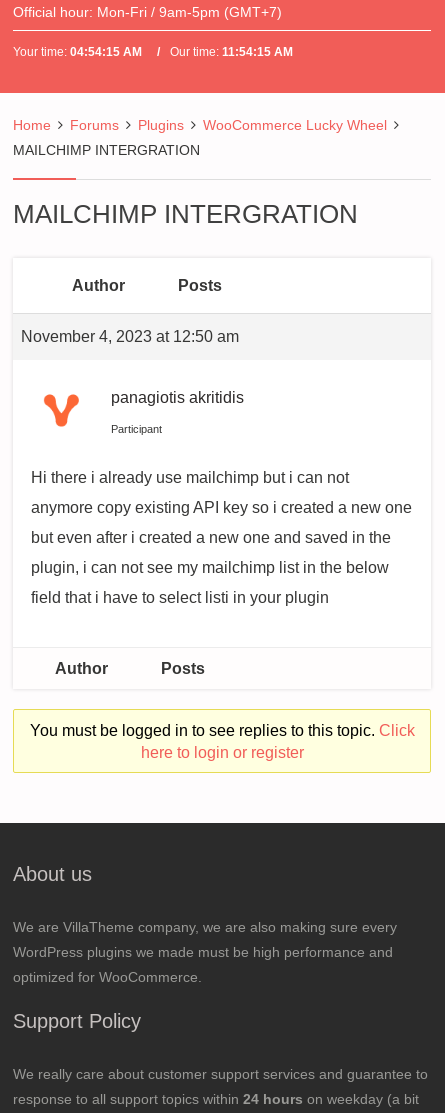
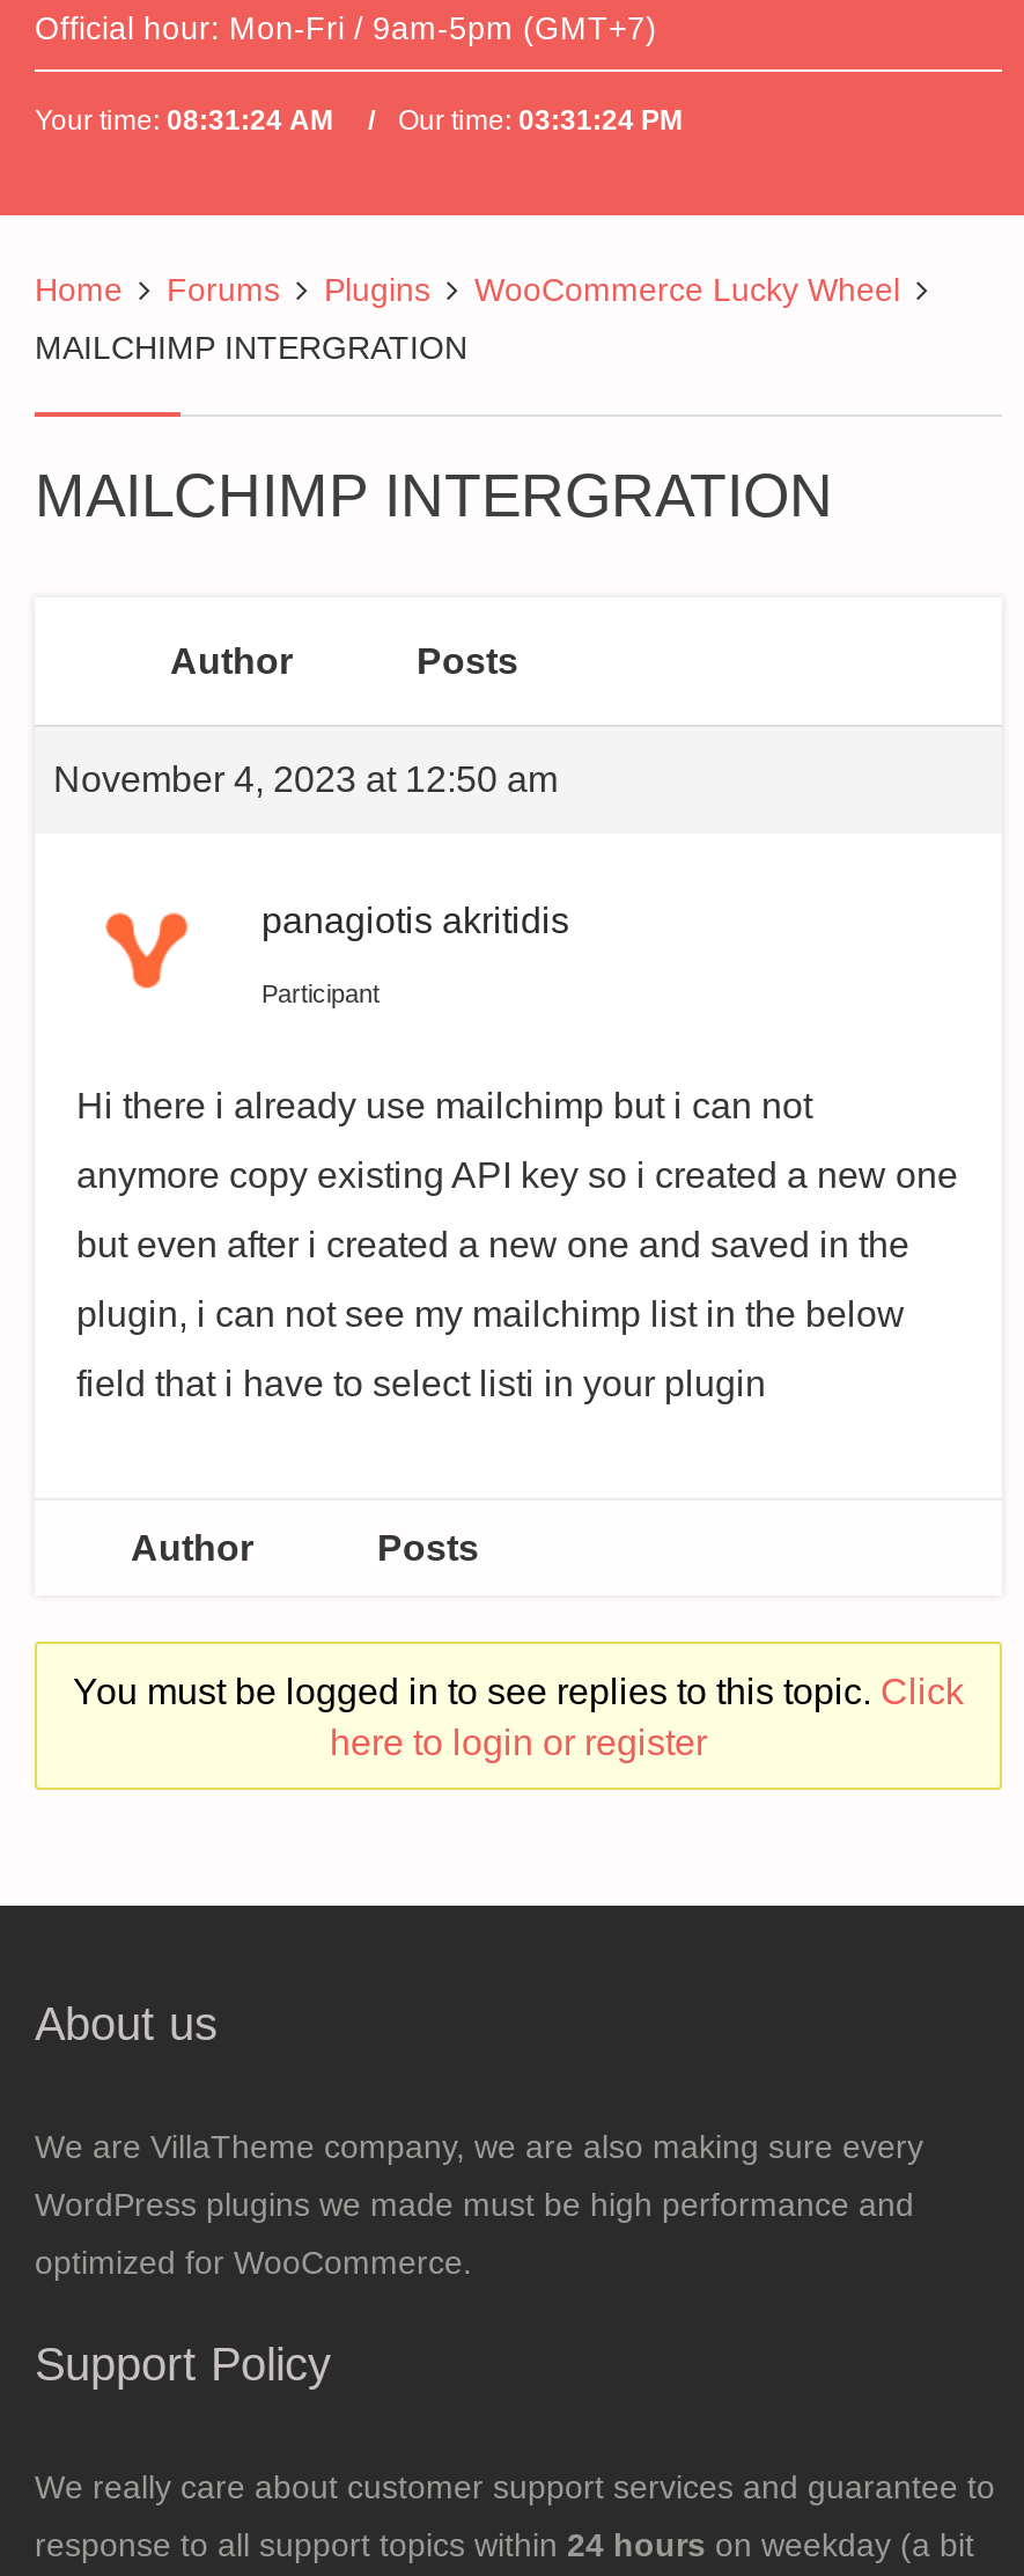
- Your time: 04:54:15 AM
+ Your time: 08:31:24 AM

- Our time: 11:54:15 AM
+ Our time: 03:31:24 PM
